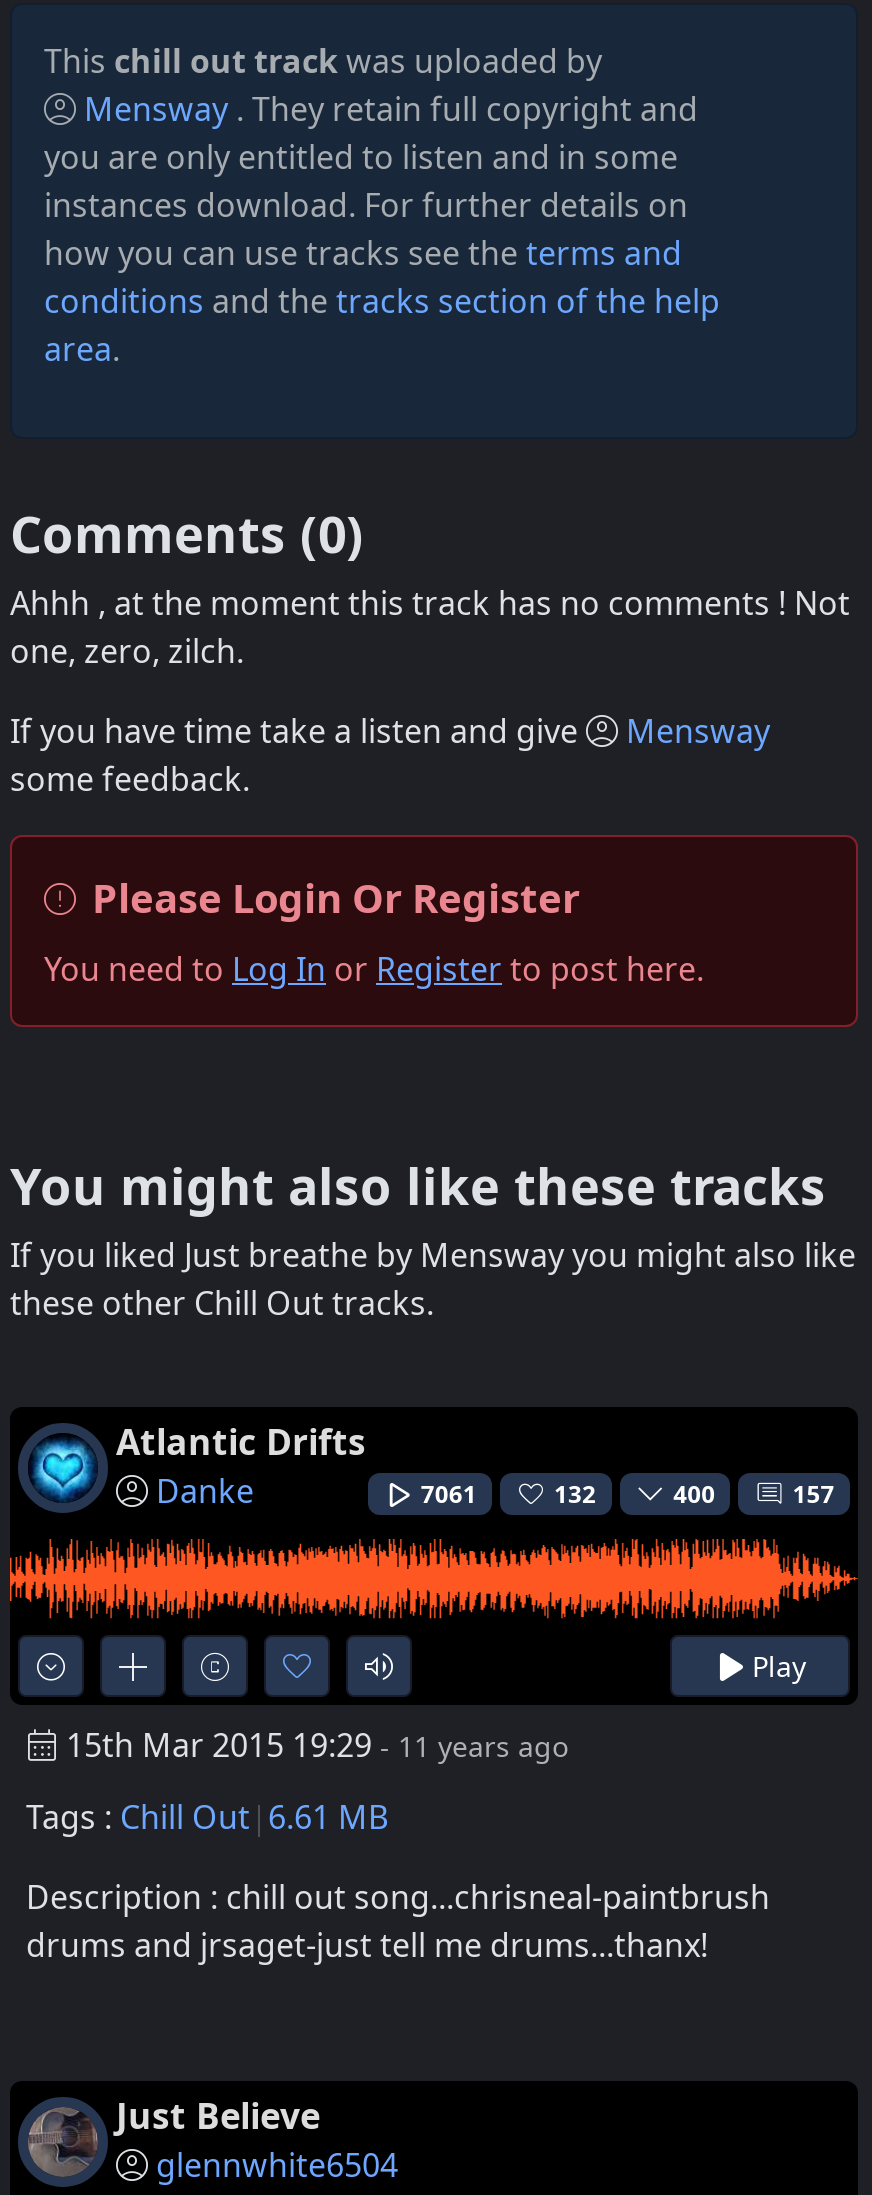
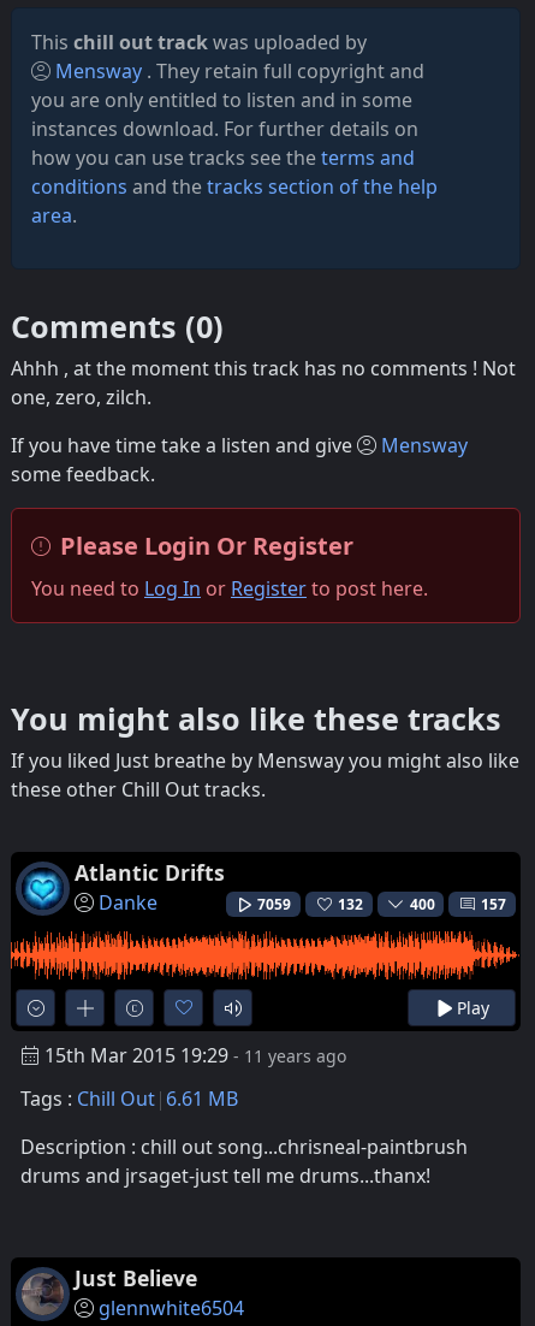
- 7061
+ 7059
